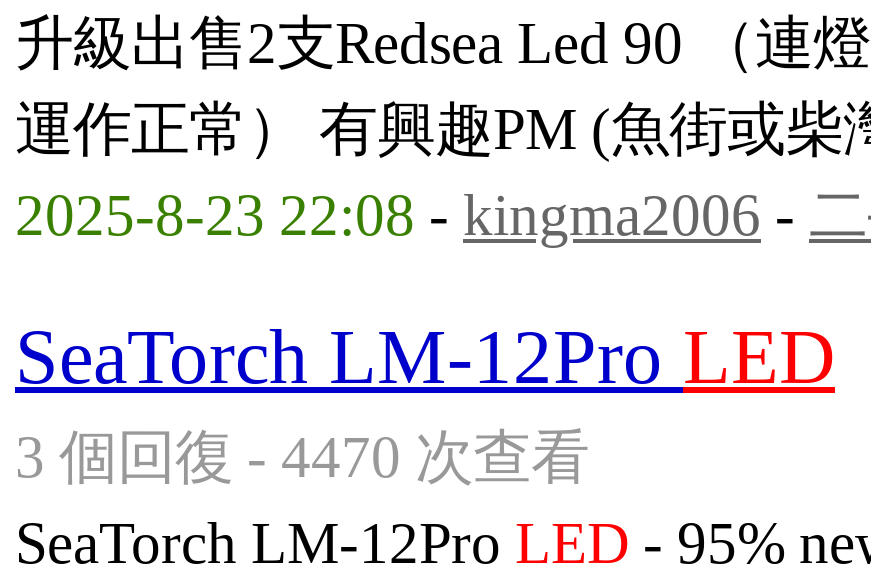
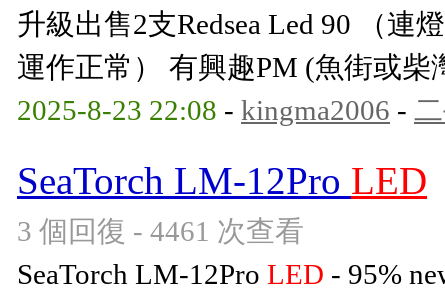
- 3 個回復 - 4470 次查看
+ 3 個回復 - 4461 次查看
